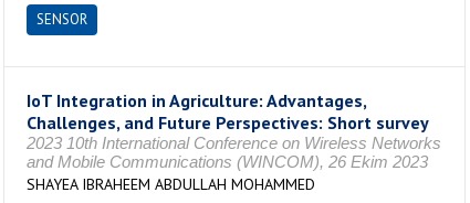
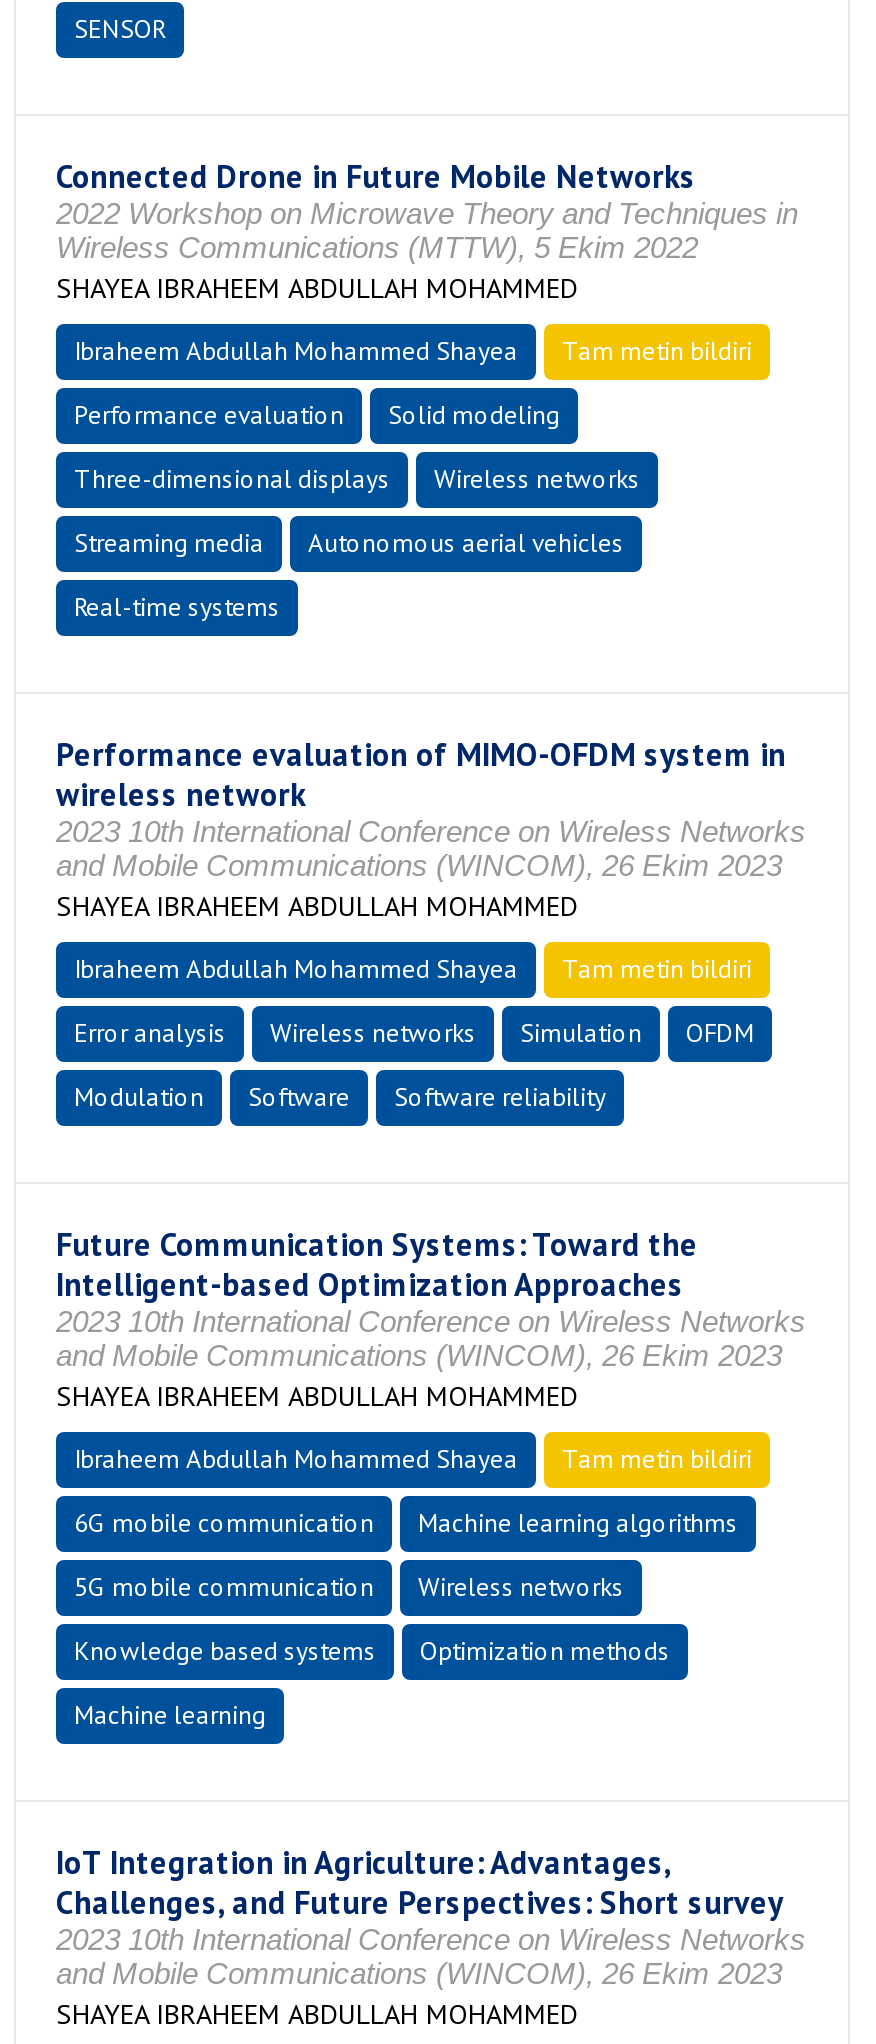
+ Connected Drone in Future Mobile Networks
+ 2022 Workshop on Microwave Theory and Techniques in
+ Wireless Communications (MTTW), 5 Ekim 2022
+ SHAYEA IBRAHEEM ABDULLAH MOHAMMED
+ Ibraheem Abdullah Mohammed Shayea
+ Tam metin bildiri
+ Performance evaluation
+ Solid modeling
+ Three-dimensional displays
+ Wireless networks
+ Streaming media
+ Autonomous aerial vehicles
+ Real-time systems

+ Performance evaluation of MIMO-OFDM system in
+ wireless network
+ 2023 10th International Conference on Wireless Networks
+ and Mobile Communications (WINCOM), 26 Ekim 2023
+ SHAYEA IBRAHEEM ABDULLAH MOHAMMED
+ Ibraheem Abdullah Mohammed Shayea
+ Tam metin bildiri
+ Error analysis
+ Wireless networks
+ Simulation
+ OFDM
+ Modulation
+ Software
+ Software reliability

+ Future Communication Systems: Toward the
+ Intelligent-based Optimization Approaches
+ 2023 10th International Conference on Wireless Networks
+ and Mobile Communications (WINCOM), 26 Ekim 2023
+ SHAYEA IBRAHEEM ABDULLAH MOHAMMED
+ Ibraheem Abdullah Mohammed Shayea
+ Tam metin bildiri
+ 6G mobile communication
+ Machine learning algorithms
+ 5G mobile communication
+ Wireless networks
+ Knowledge based systems
+ Optimization methods
+ Machine learning
